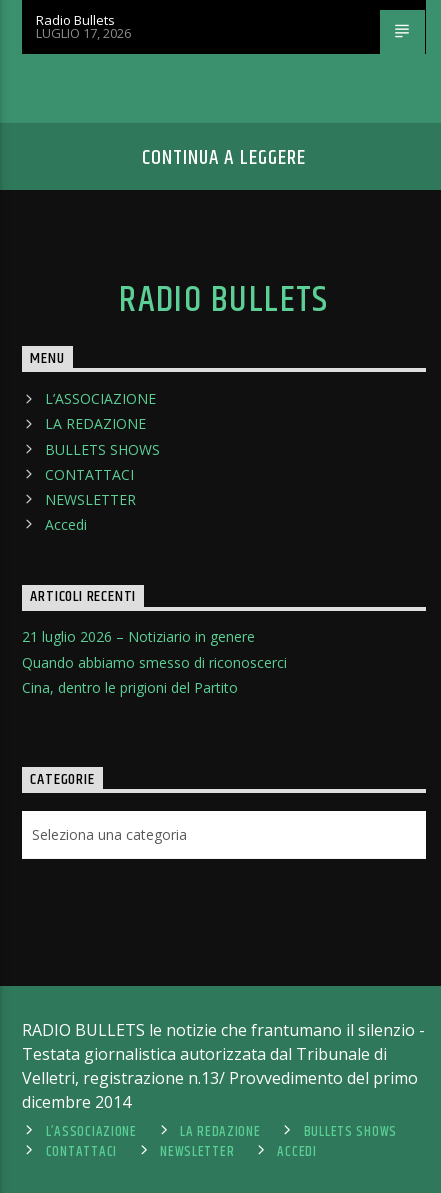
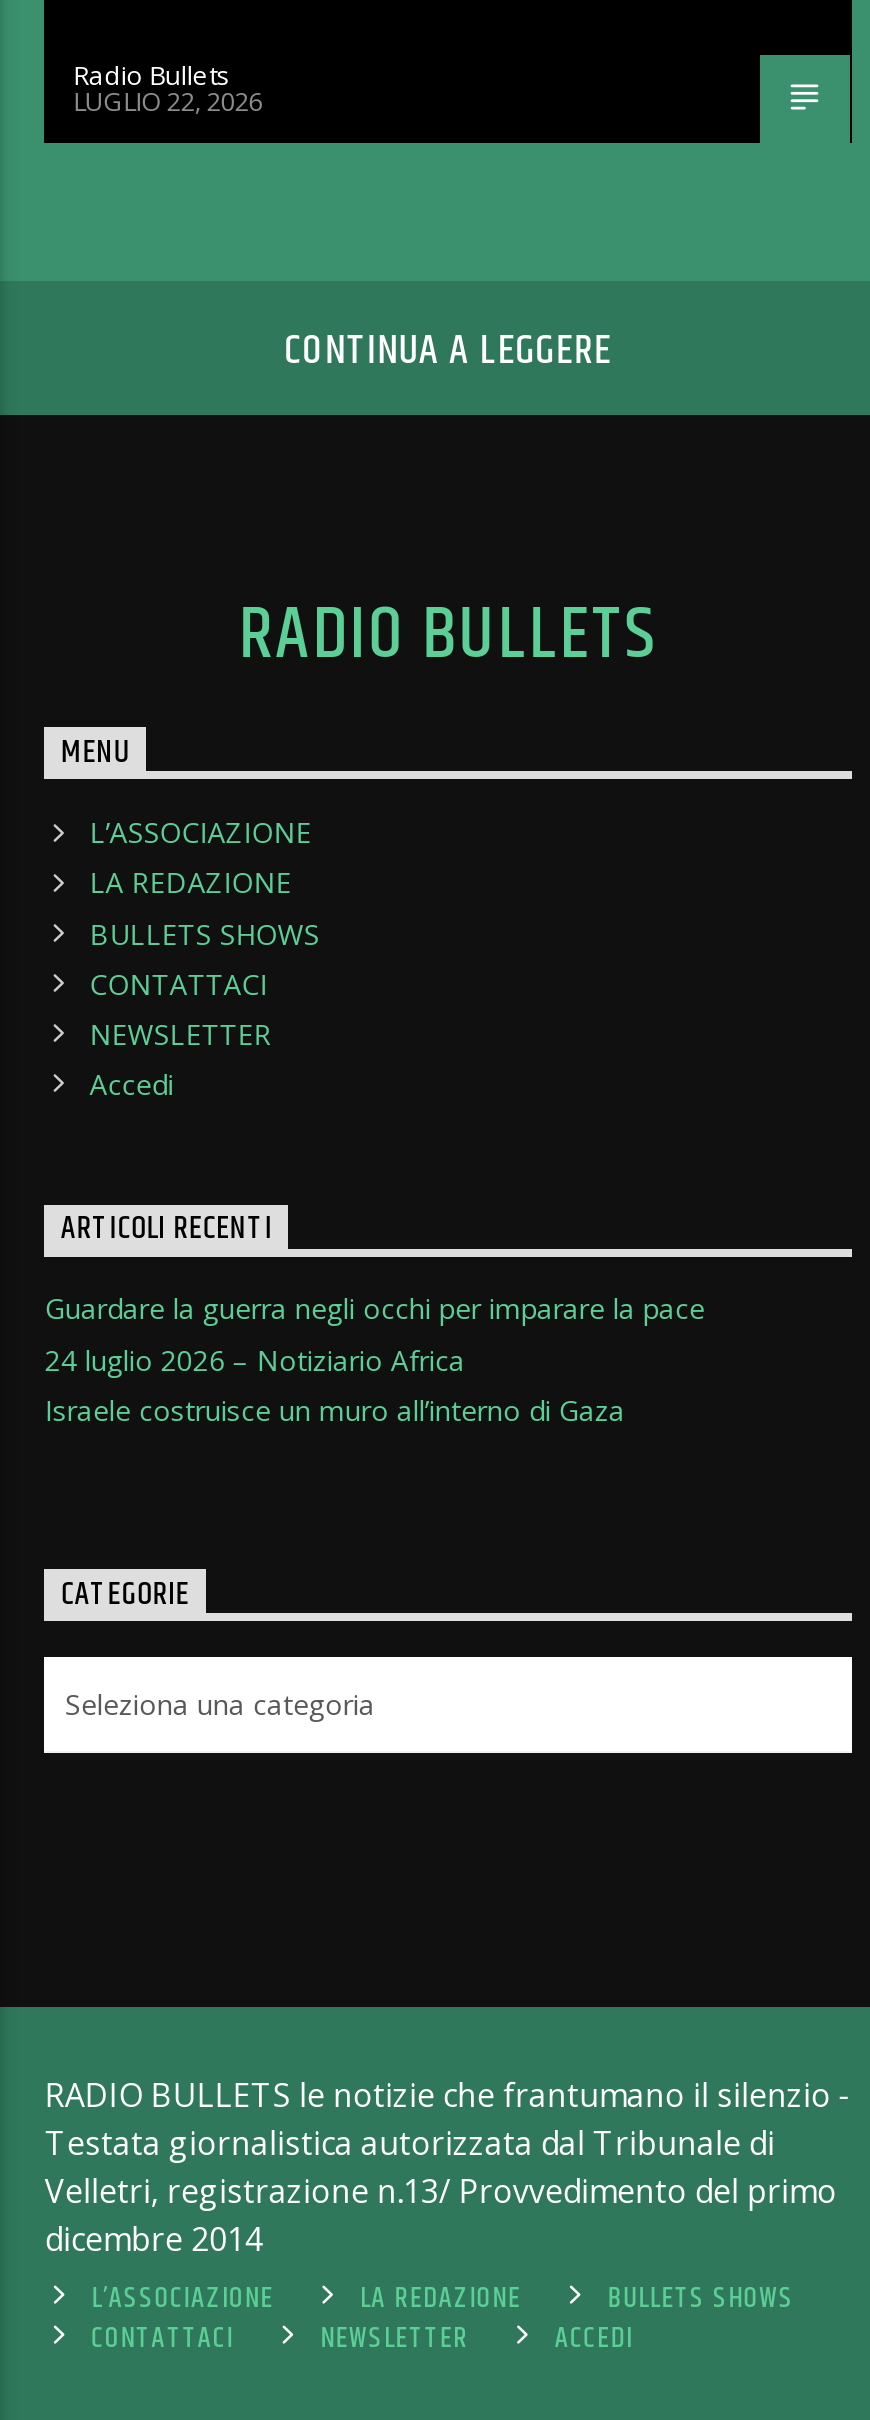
- LUGLIO 17, 2026
+ LUGLIO 22, 2026

- 21 luglio 2026 – Notiziario in genere
- Quando abbiamo smesso di riconoscerci
- Cina, dentro le prigioni del Partito
+ Guardare la guerra negli occhi per imparare la pace
+ 24 luglio 2026 – Notiziario Africa
+ Israele costruisce un muro all’interno di Gaza
